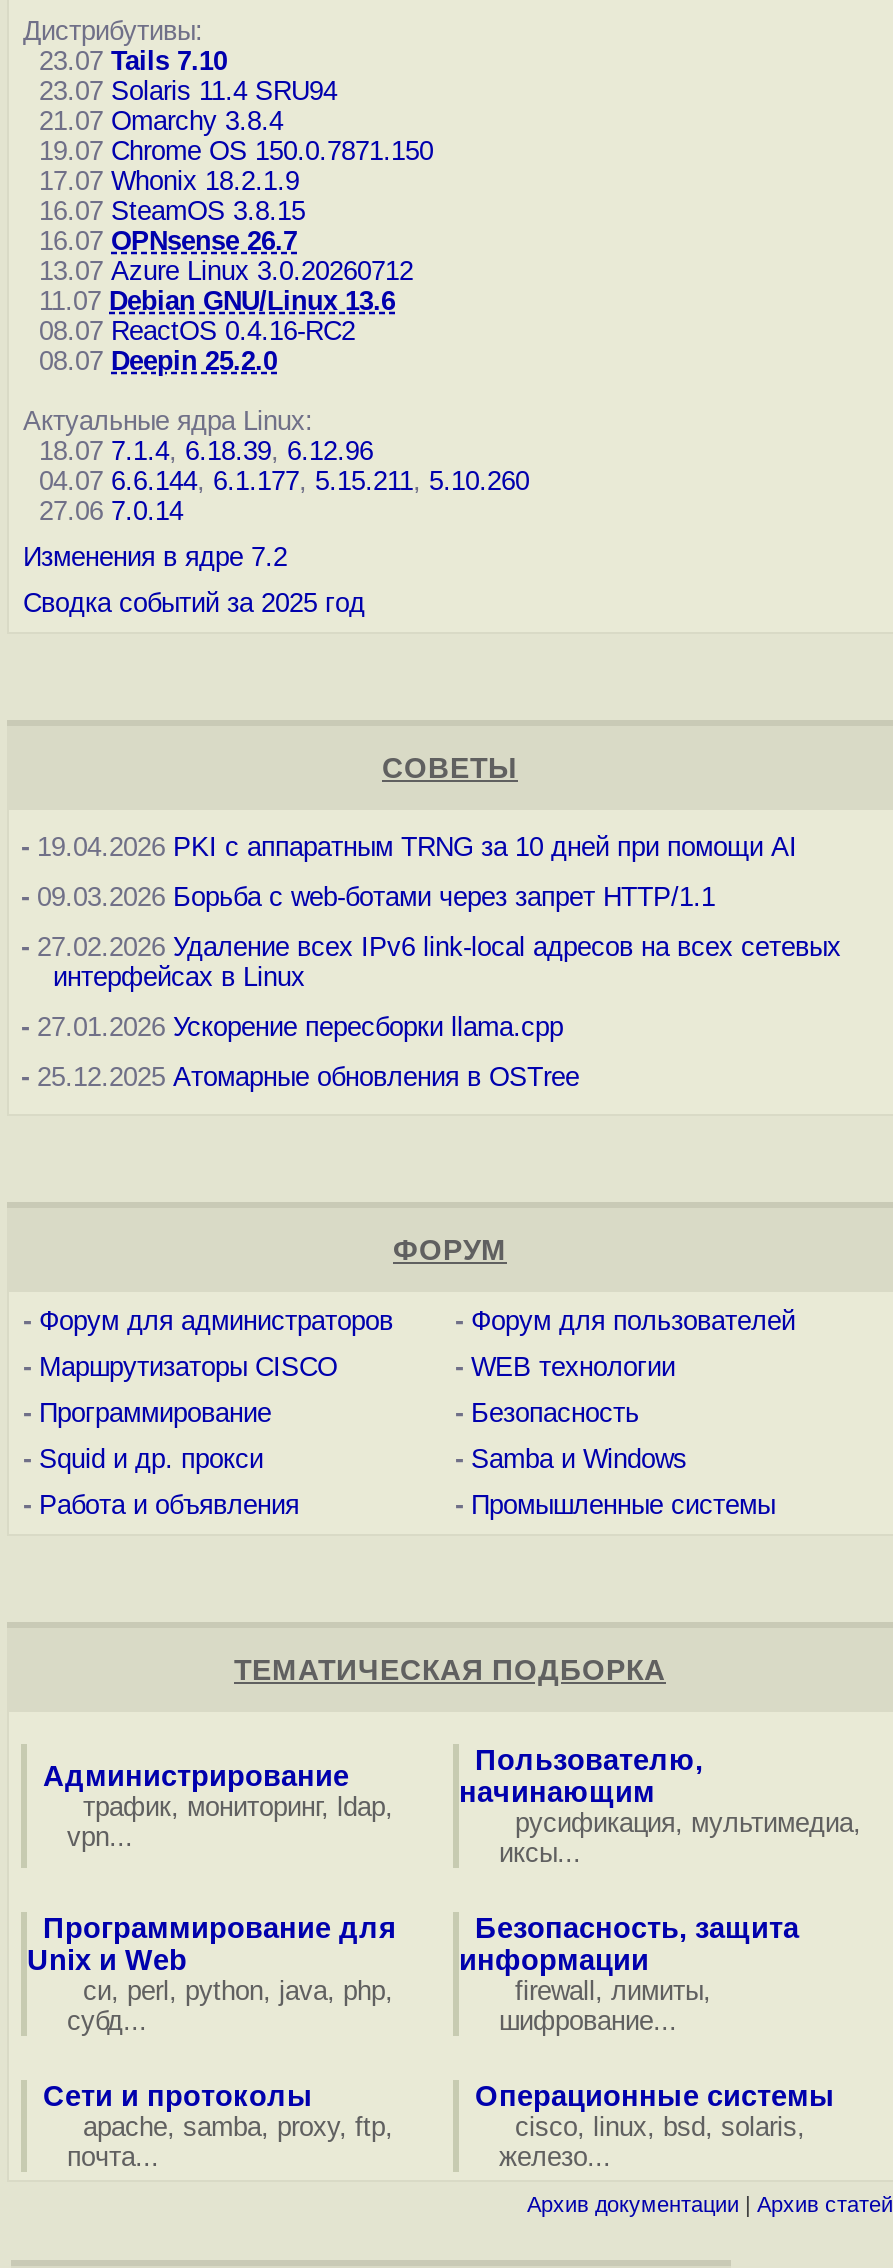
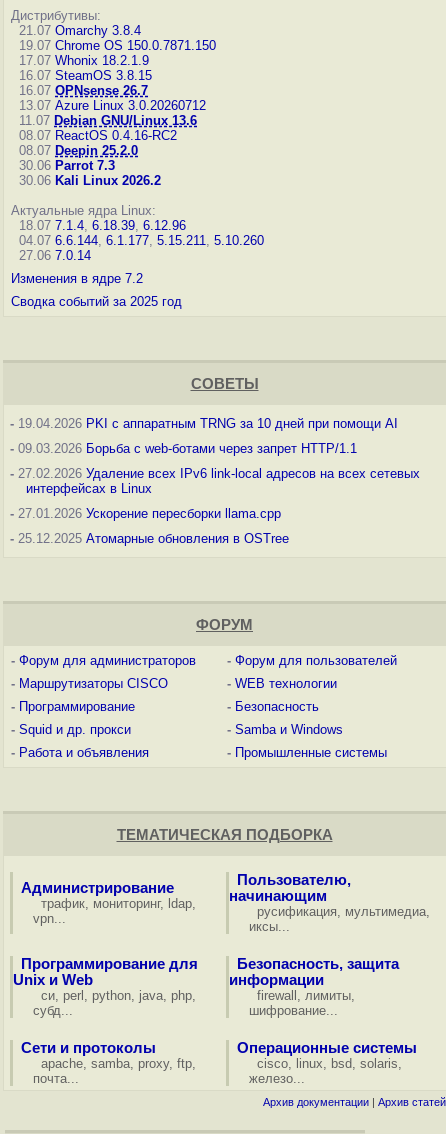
- 23.07 Tails 7.10
- 23.07 Solaris 11.4 SRU94

moved up: 21.07 Omarchy 3.8.4 | 19.07 Chrome OS 150.0.7871.150 | 17.07 Whonix 18.2.1.9 | ... | 08.07 ReactOS 0.4.16-RC2 | 08.07 Deepin 25.2.0

+ 30.06 Parrot 7.3
+ 30.06 Kali Linux 2026.2
